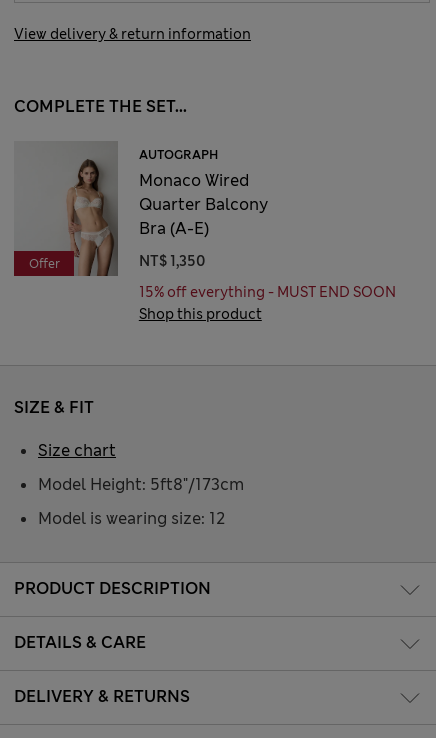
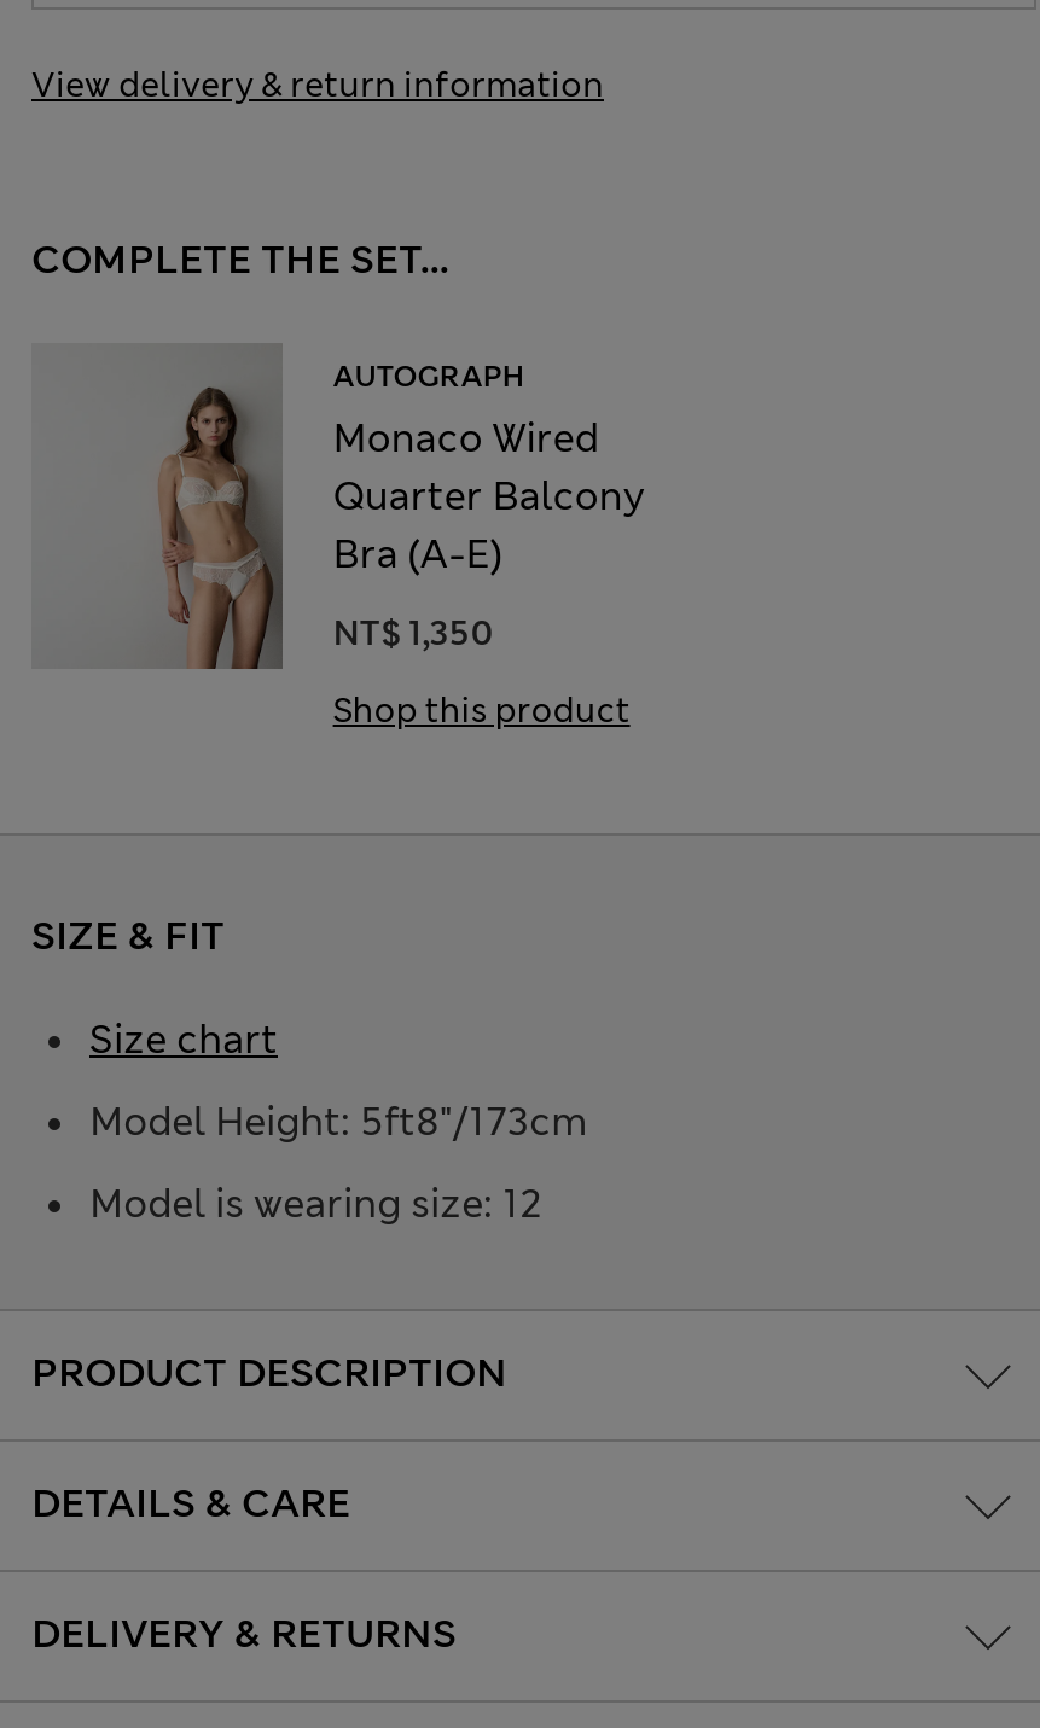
- Offer

- 15% off everything - MUST END SOON
